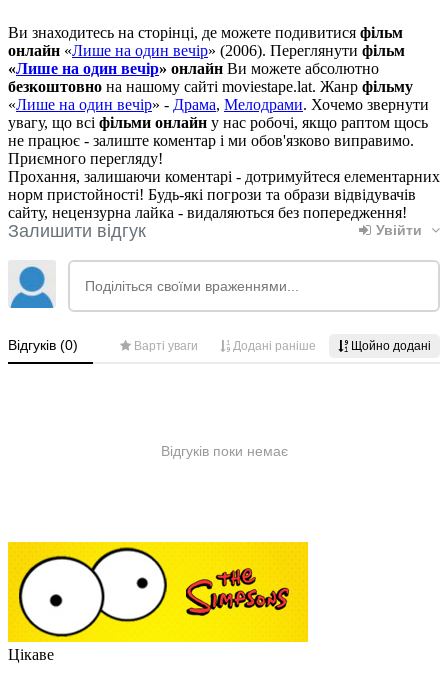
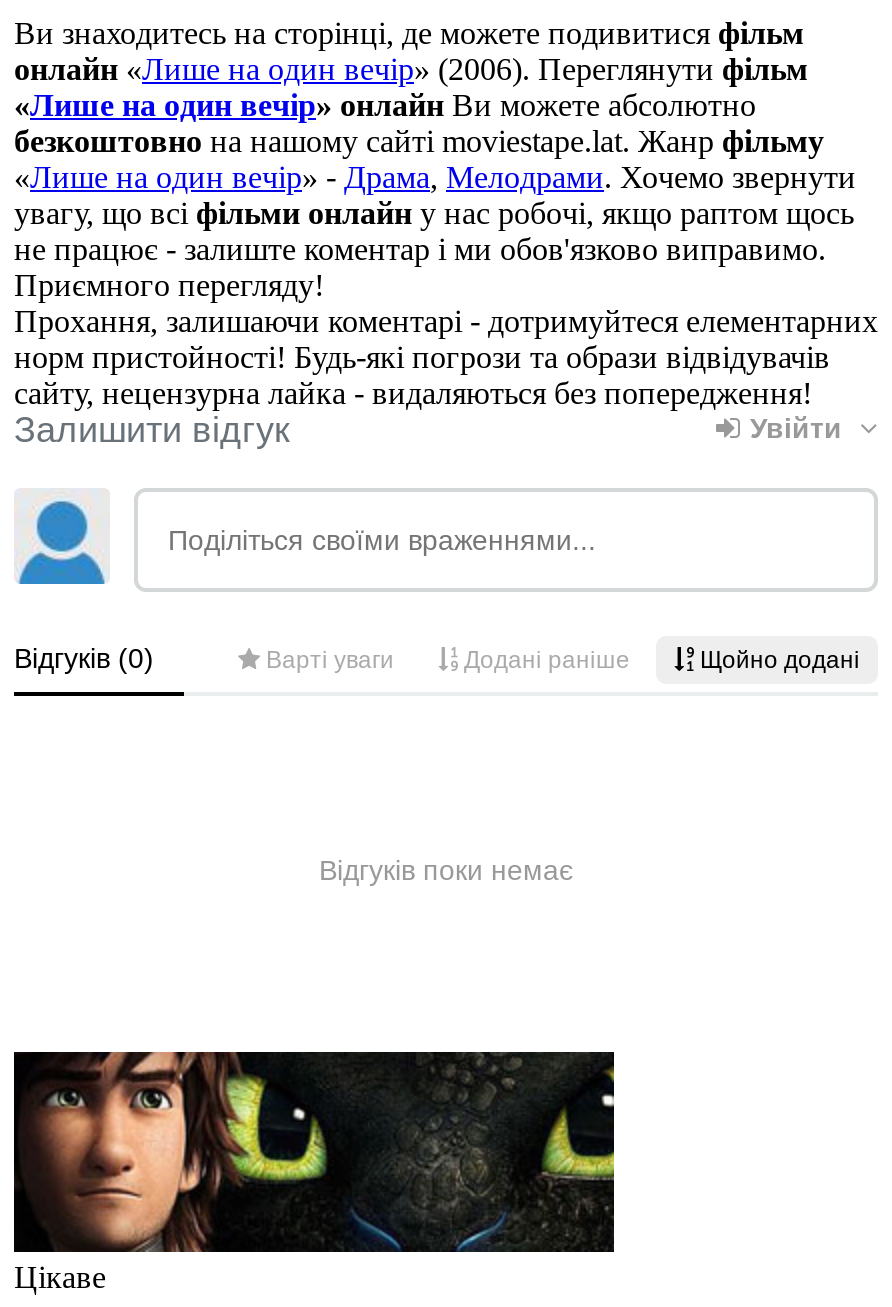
- [image]
+ [image]
